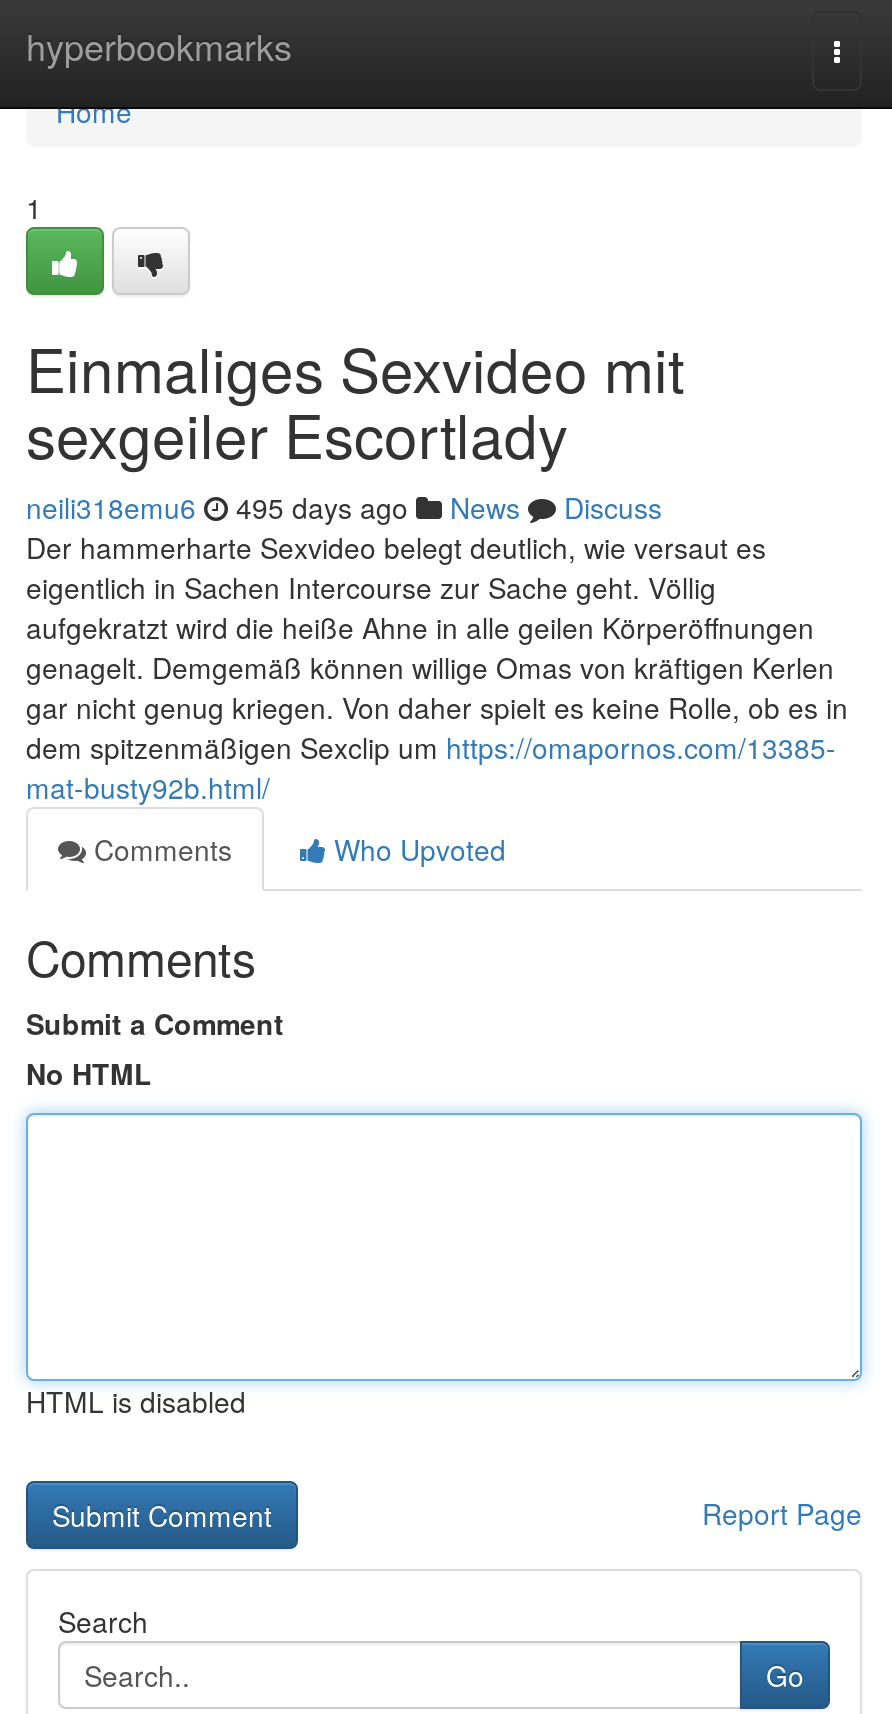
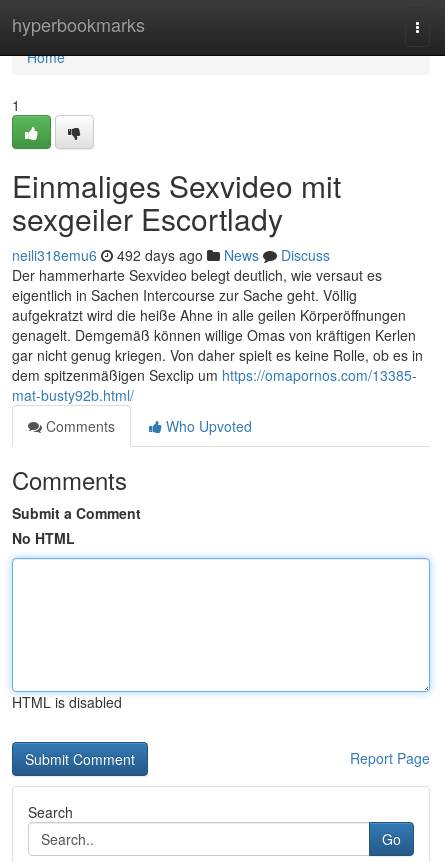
- neili318emu6 495 days ago News Discuss
+ neili318emu6 492 days ago News Discuss
